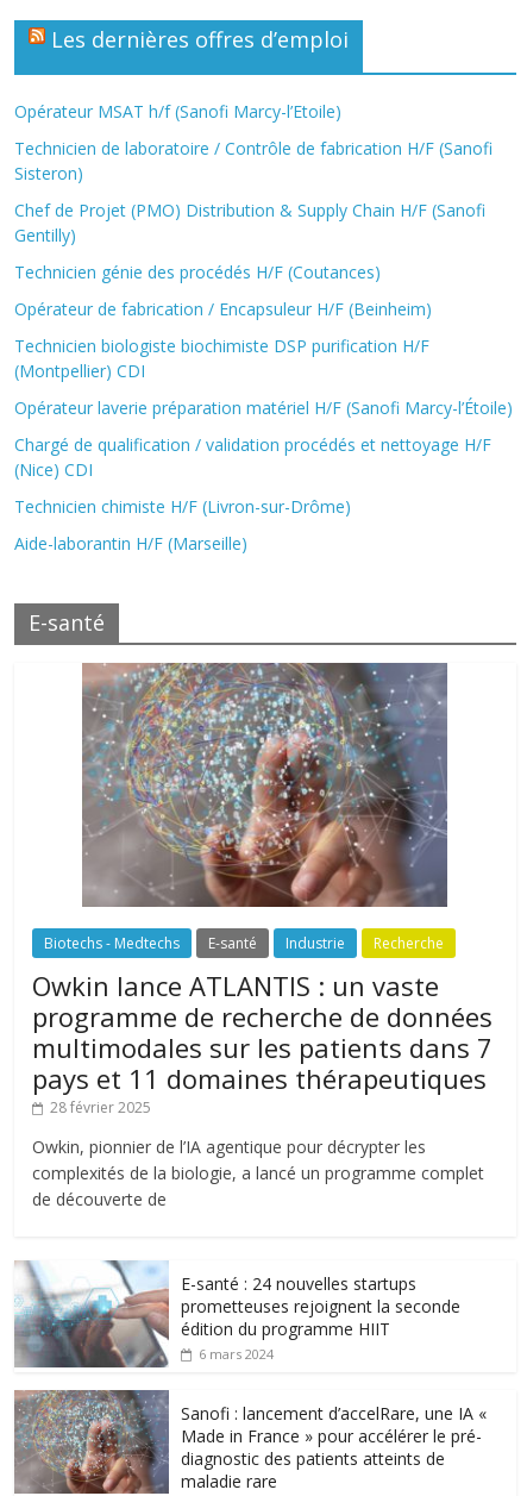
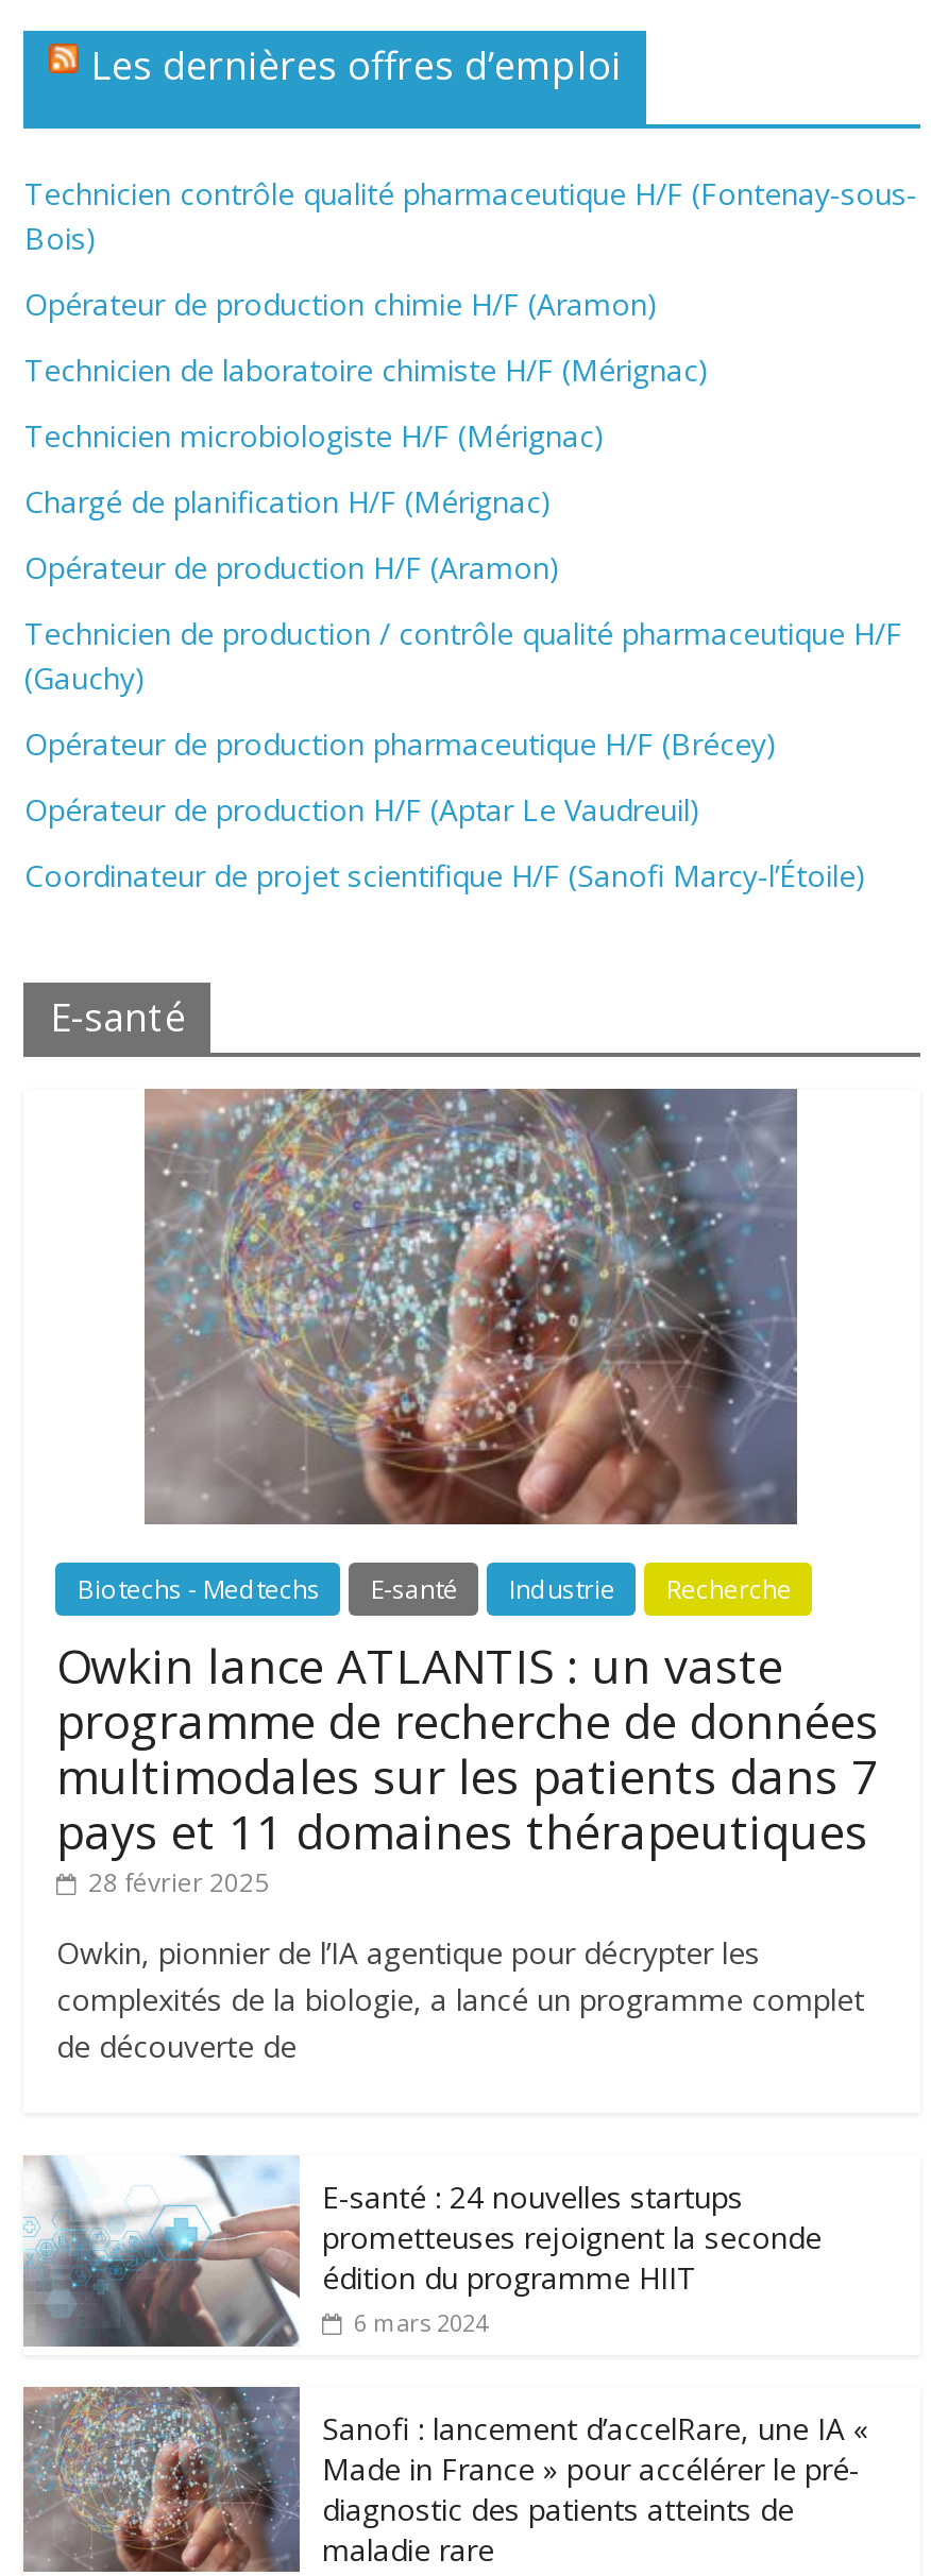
- Opérateur MSAT h/f (Sanofi Marcy-l’Etoile)
+ Technicien contrôle qualité pharmaceutique H/F (Fontenay-sous-
+ Bois)

- Technicien de laboratoire / Contrôle de fabrication H/F (Sanofi
- Sisteron)
+ Opérateur de production chimie H/F (Aramon)

- Chef de Projet (PMO) Distribution & Supply Chain H/F (Sanofi
- Gentilly)
+ Technicien de laboratoire chimiste H/F (Mérignac)

- Technicien génie des procédés H/F (Coutances)
+ Technicien microbiologiste H/F (Mérignac)

- Opérateur de fabrication / Encapsuleur H/F (Beinheim)
+ Chargé de planification H/F (Mérignac)

- Technicien biologiste biochimiste DSP purification H/F
- (Montpellier) CDI
+ Opérateur de production H/F (Aramon)

- Opérateur laverie préparation matériel H/F (Sanofi Marcy-l’Étoile)
+ Technicien de production / contrôle qualité pharmaceutique H/F
+ (Gauchy)

- Chargé de qualification / validation procédés et nettoyage H/F
- (Nice) CDI
+ Opérateur de production pharmaceutique H/F (Brécey)

- Technicien chimiste H/F (Livron-sur-Drôme)
+ Opérateur de production H/F (Aptar Le Vaudreuil)

- Aide-laborantin H/F (Marseille)
+ Coordinateur de projet scientifique H/F (Sanofi Marcy-l’Étoile)
